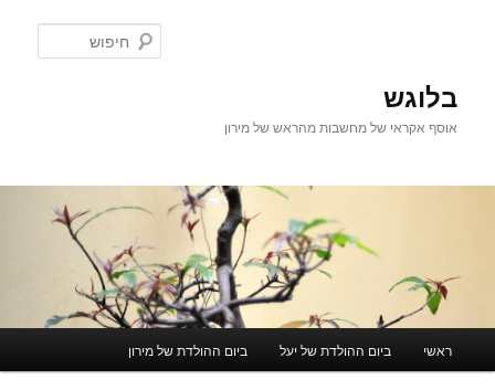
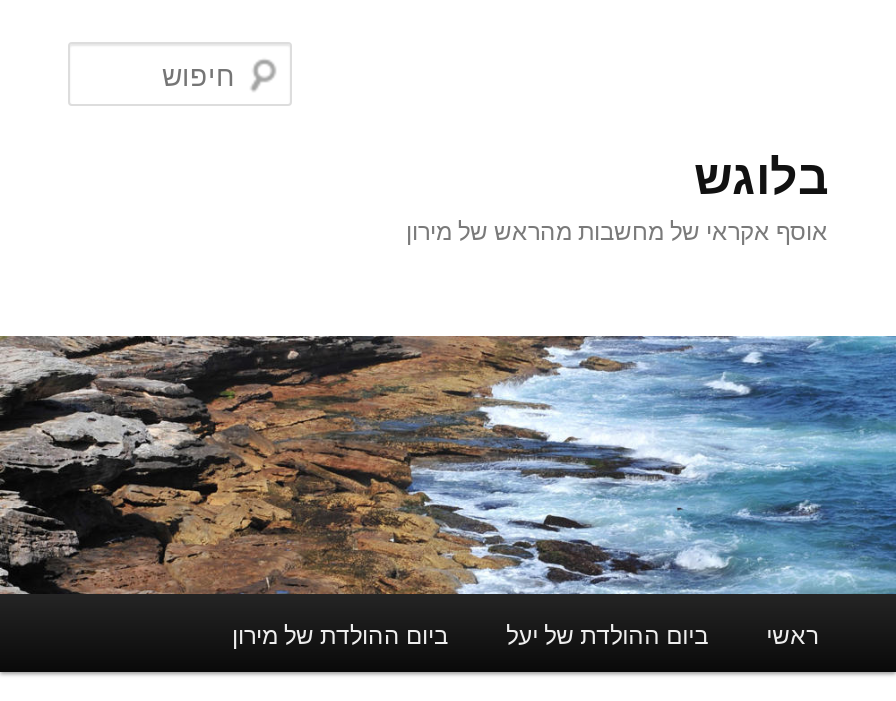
- [image]
+ [image]
